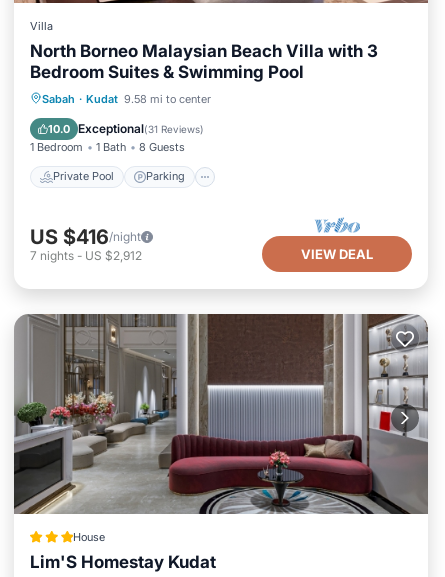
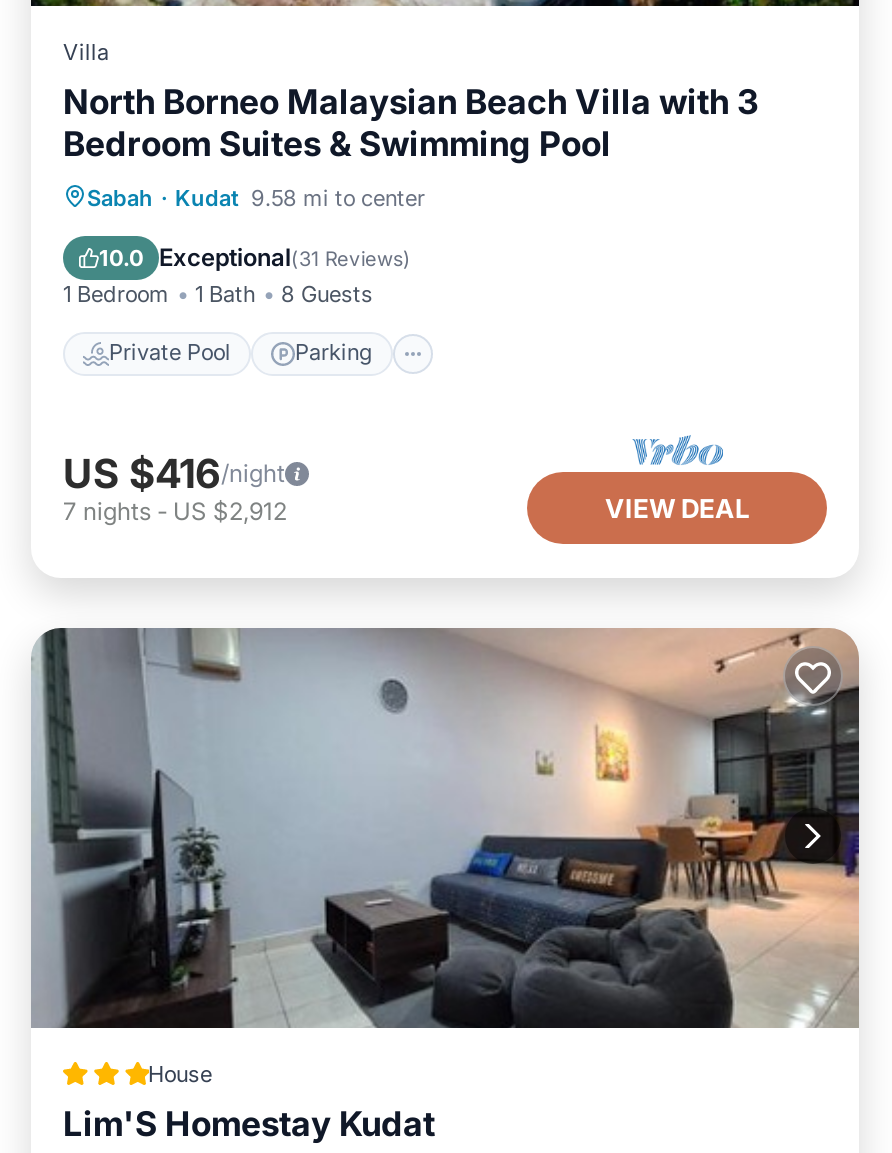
- [image]
+ [image]
